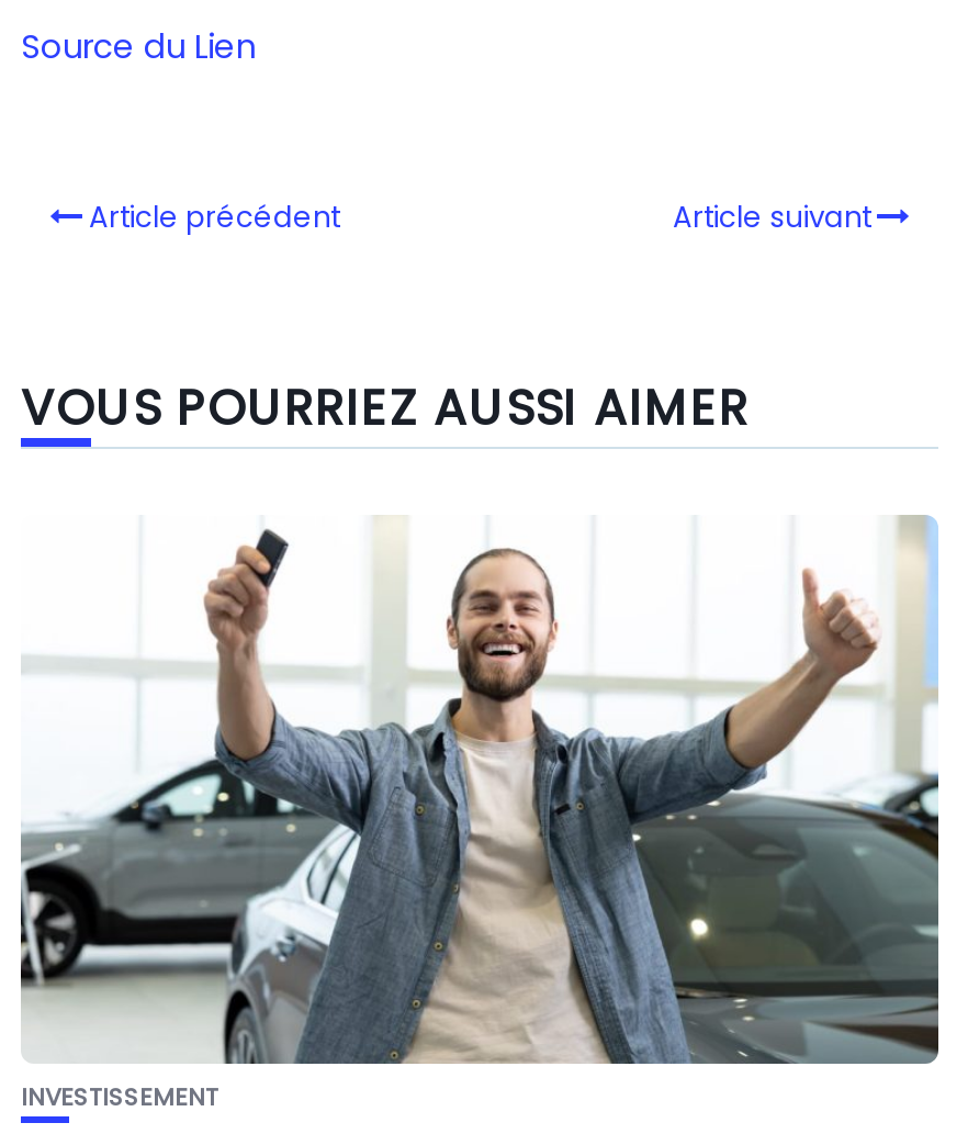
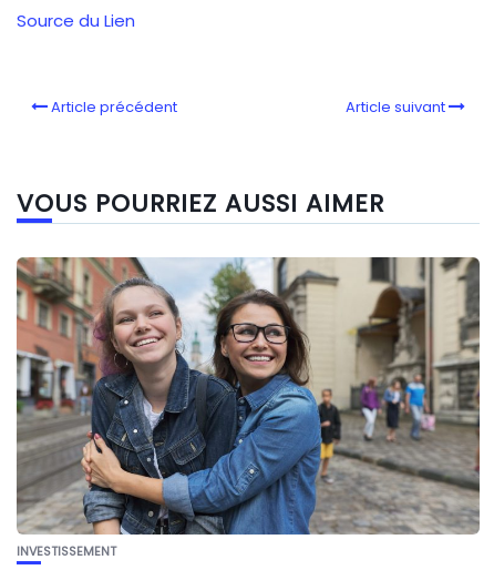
- [image]
+ [image]
